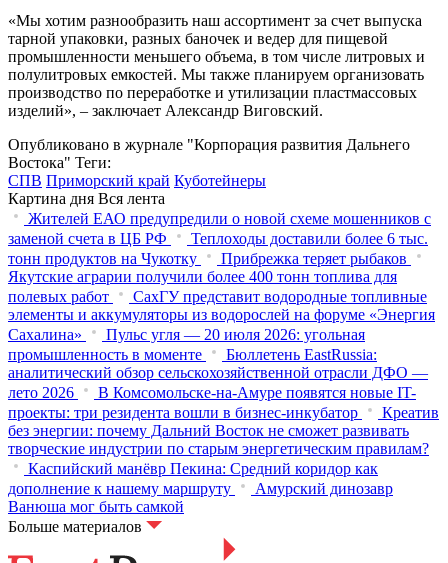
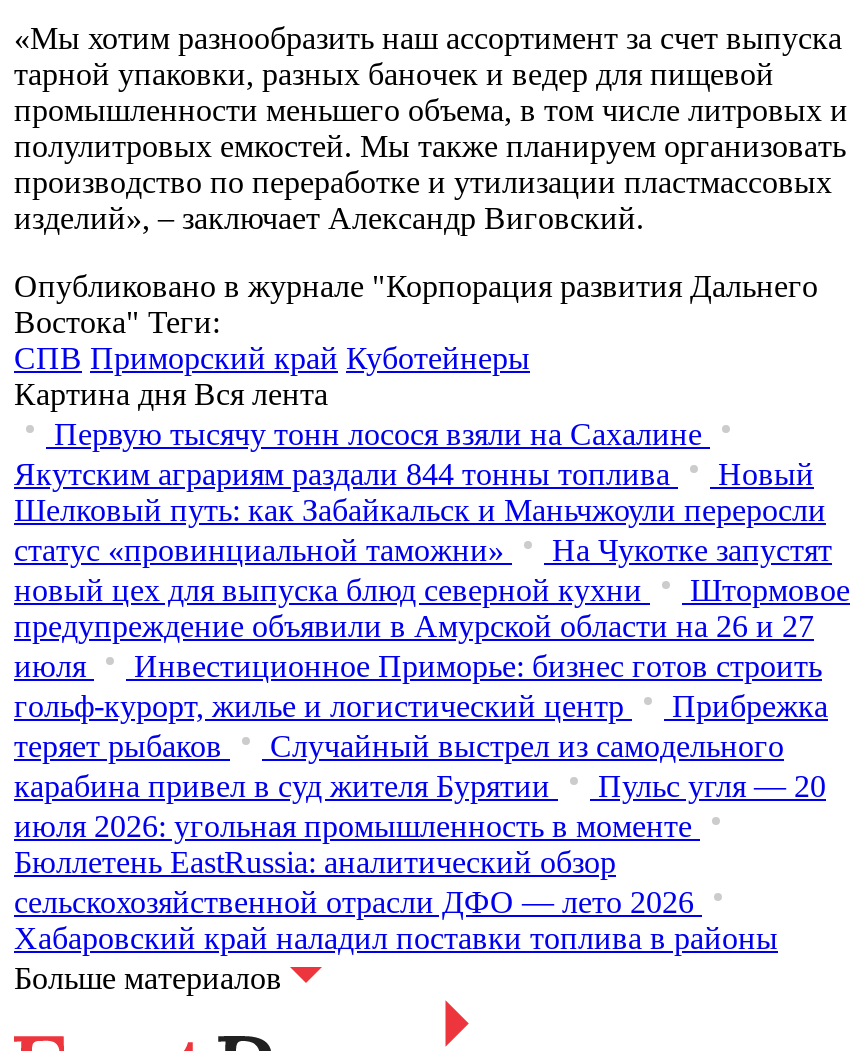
- Жителей ЕАО предупредили о новой схеме мошенников с
- заменой счета в ЦБ РФ
- Теплоходы доставили более 6 тыс.
- тонн продуктов на Чукотку
- Прибрежка теряет рыбаков
- Якутские аграрии получили более 400 тонн топлива для
- полевых работ
- СахГУ представит водородные топливные
- элементы и аккумуляторы из водорослей на форуме «Энергия
- Сахалина»
- Пульс угля — 20 июля 2026: угольная
- промышленность в моменте
- Бюллетень EastRussia:
- аналитический обзор сельскохозяйственной отрасли ДФО —
- лето 2026
- В Комсомольске-на-Амуре появятся новые IT-
- проекты: три резидента вошли в бизнес-инкубатор
- Креатив
- без энергии: почему Дальний Восток не сможет развивать
- творческие индустрии по старым энергетическим правилам?
- Каспийский манёвр Пекина: Средний коридор как
- дополнение к нашему маршруту
- Амурский динозавр
- Ванюша мог быть самкой
+ Первую тысячу тонн лосося взяли на Сахалине
+ Якутским аграриям раздали 844 тонны топлива
+ Новый
+ Шелковый путь: как Забайкальск и Маньчжоули переросли
+ статус «провинциальной таможни»
+ На Чукотке запустят
+ новый цех для выпуска блюд северной кухни
+ Штормовое
+ предупреждение объявили в Амурской области на 26 и 27
+ июля
+ Инвестиционное Приморье: бизнес готов строить
+ гольф-курорт, жилье и логистический центр
+ Прибрежка
+ теряет рыбаков
+ Случайный выстрел из самодельного
+ карабина привел в суд жителя Бурятии
+ Пульс угля — 20
+ июля 2026: угольная промышленность в моменте
+ Бюллетень EastRussia: аналитический обзор
+ сельскохозяйственной отрасли ДФО — лето 2026
+ Хабаровский край наладил поставки топлива в районы
